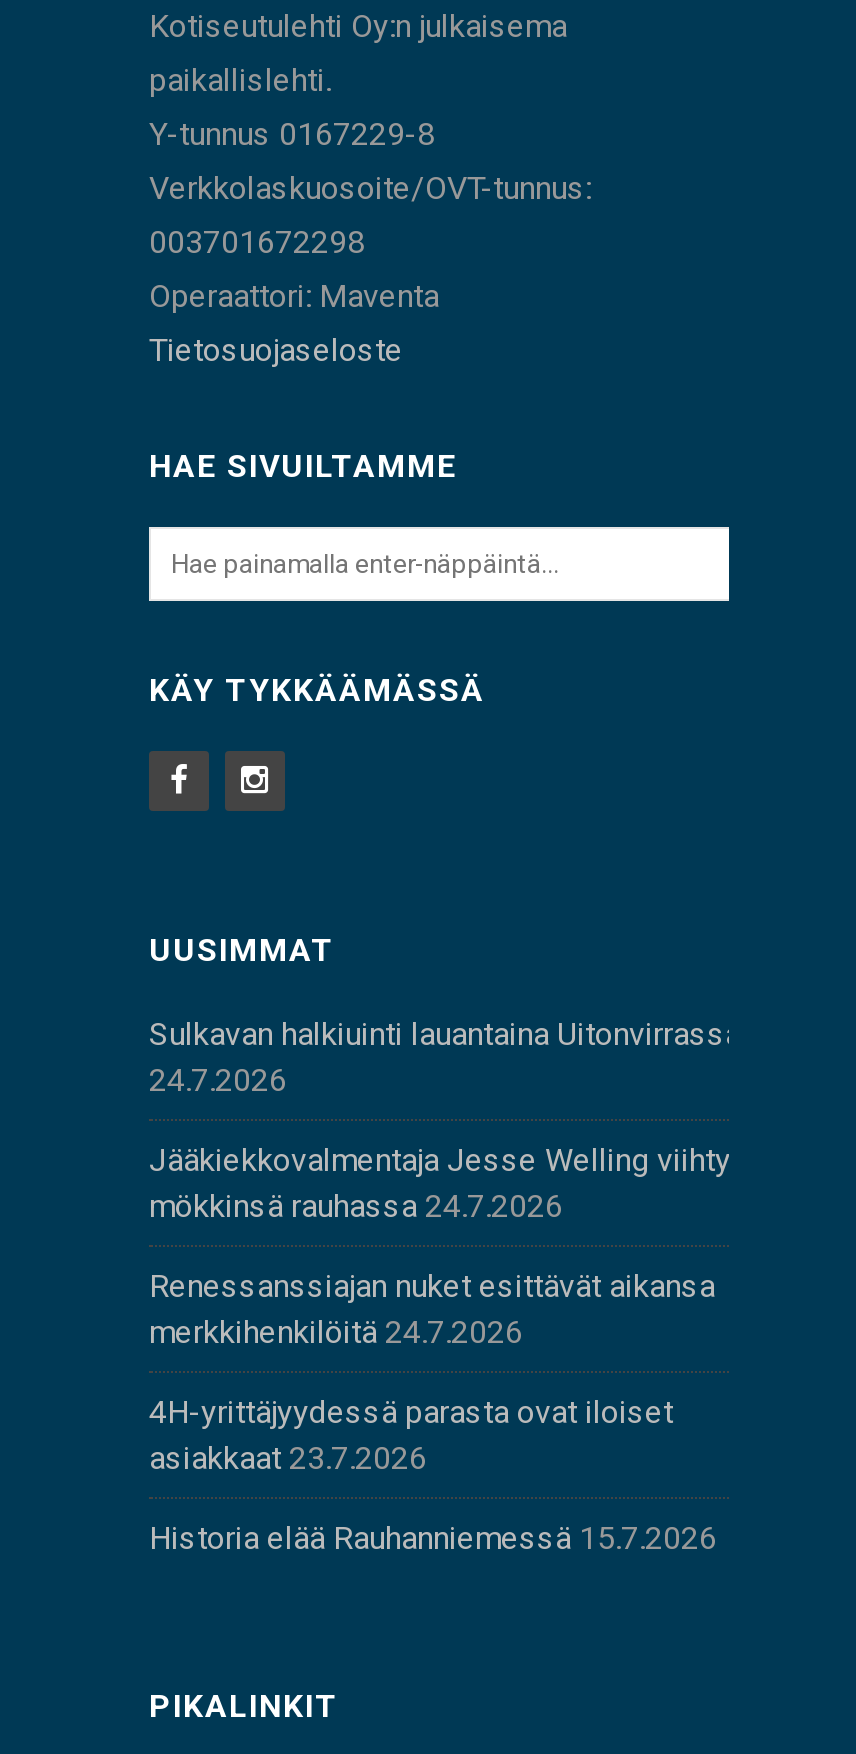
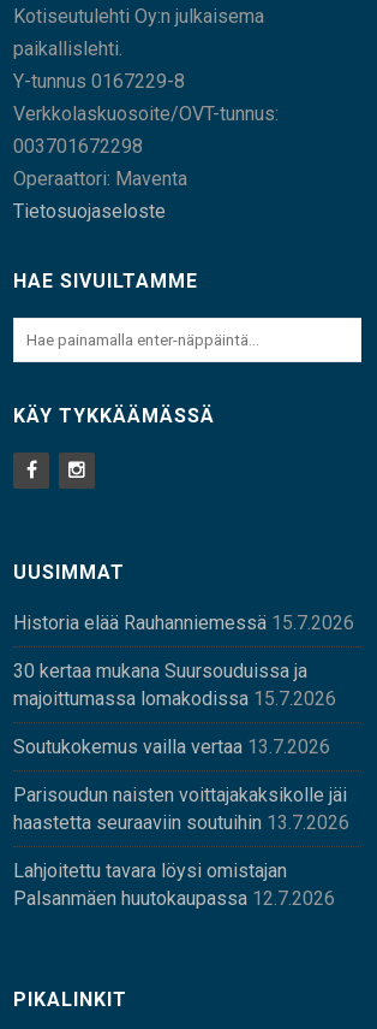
- Sulkavan halkiuinti lauantaina Uitonvirrassa
- 24.7.2026
- Jääkiekkovalmentaja Jesse Welling viihtyy
- mökkinsä rauhassa 24.7.2026
- Renessanssiajan nuket esittävät aikansa
- merkkihenkilöitä 24.7.2026
- 4H-yrittäjyydessä parasta ovat iloiset
- asiakkaat 23.7.2026

moved up: Historia elää Rauhanniemessä 15.7.2026

+ 30 kertaa mukana Suursouduissa ja
+ majoittumassa lomakodissa 15.7.2026
+ Soutukokemus vailla vertaa 13.7.2026
+ Parisoudun naisten voittajakaksikolle jäi
+ haastetta seuraaviin soutuihin 13.7.2026
+ Lahjoitettu tavara löysi omistajan
+ Palsanmäen huutokaupassa 12.7.2026
